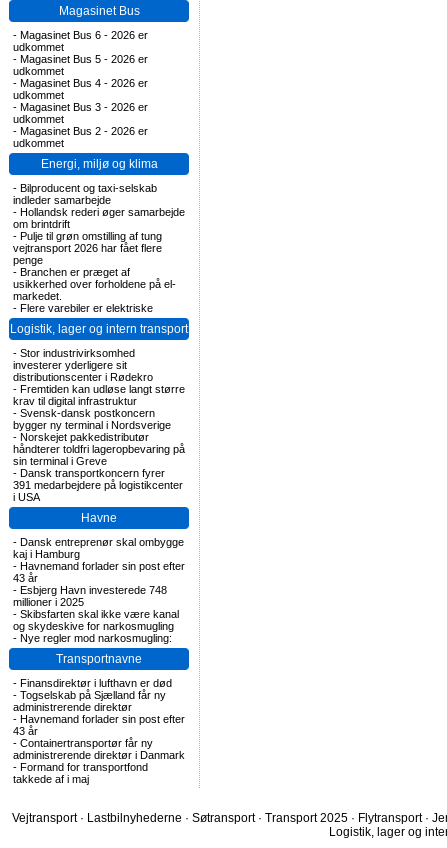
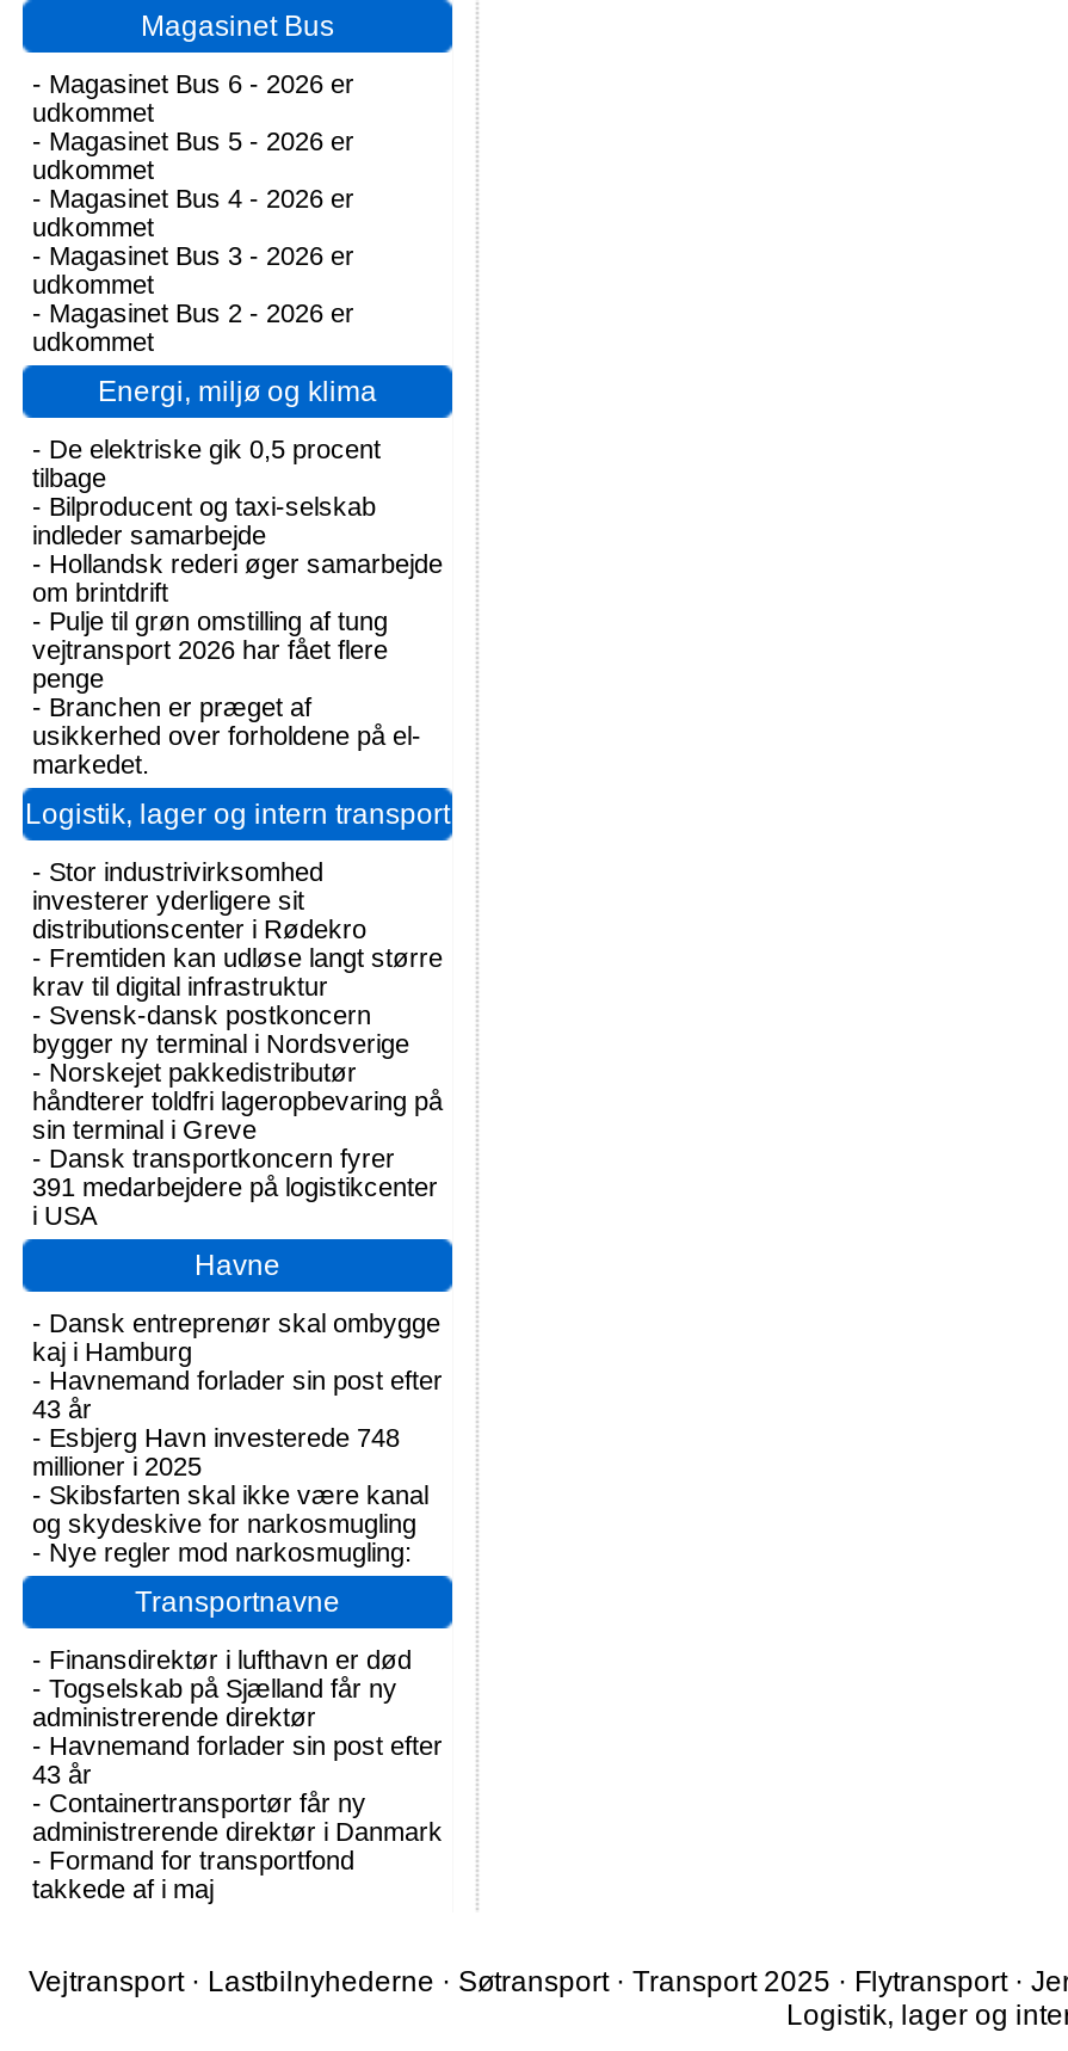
+ - De elektriske gik 0,5 procent
+ tilbage

- - Flere varebiler er elektriske
